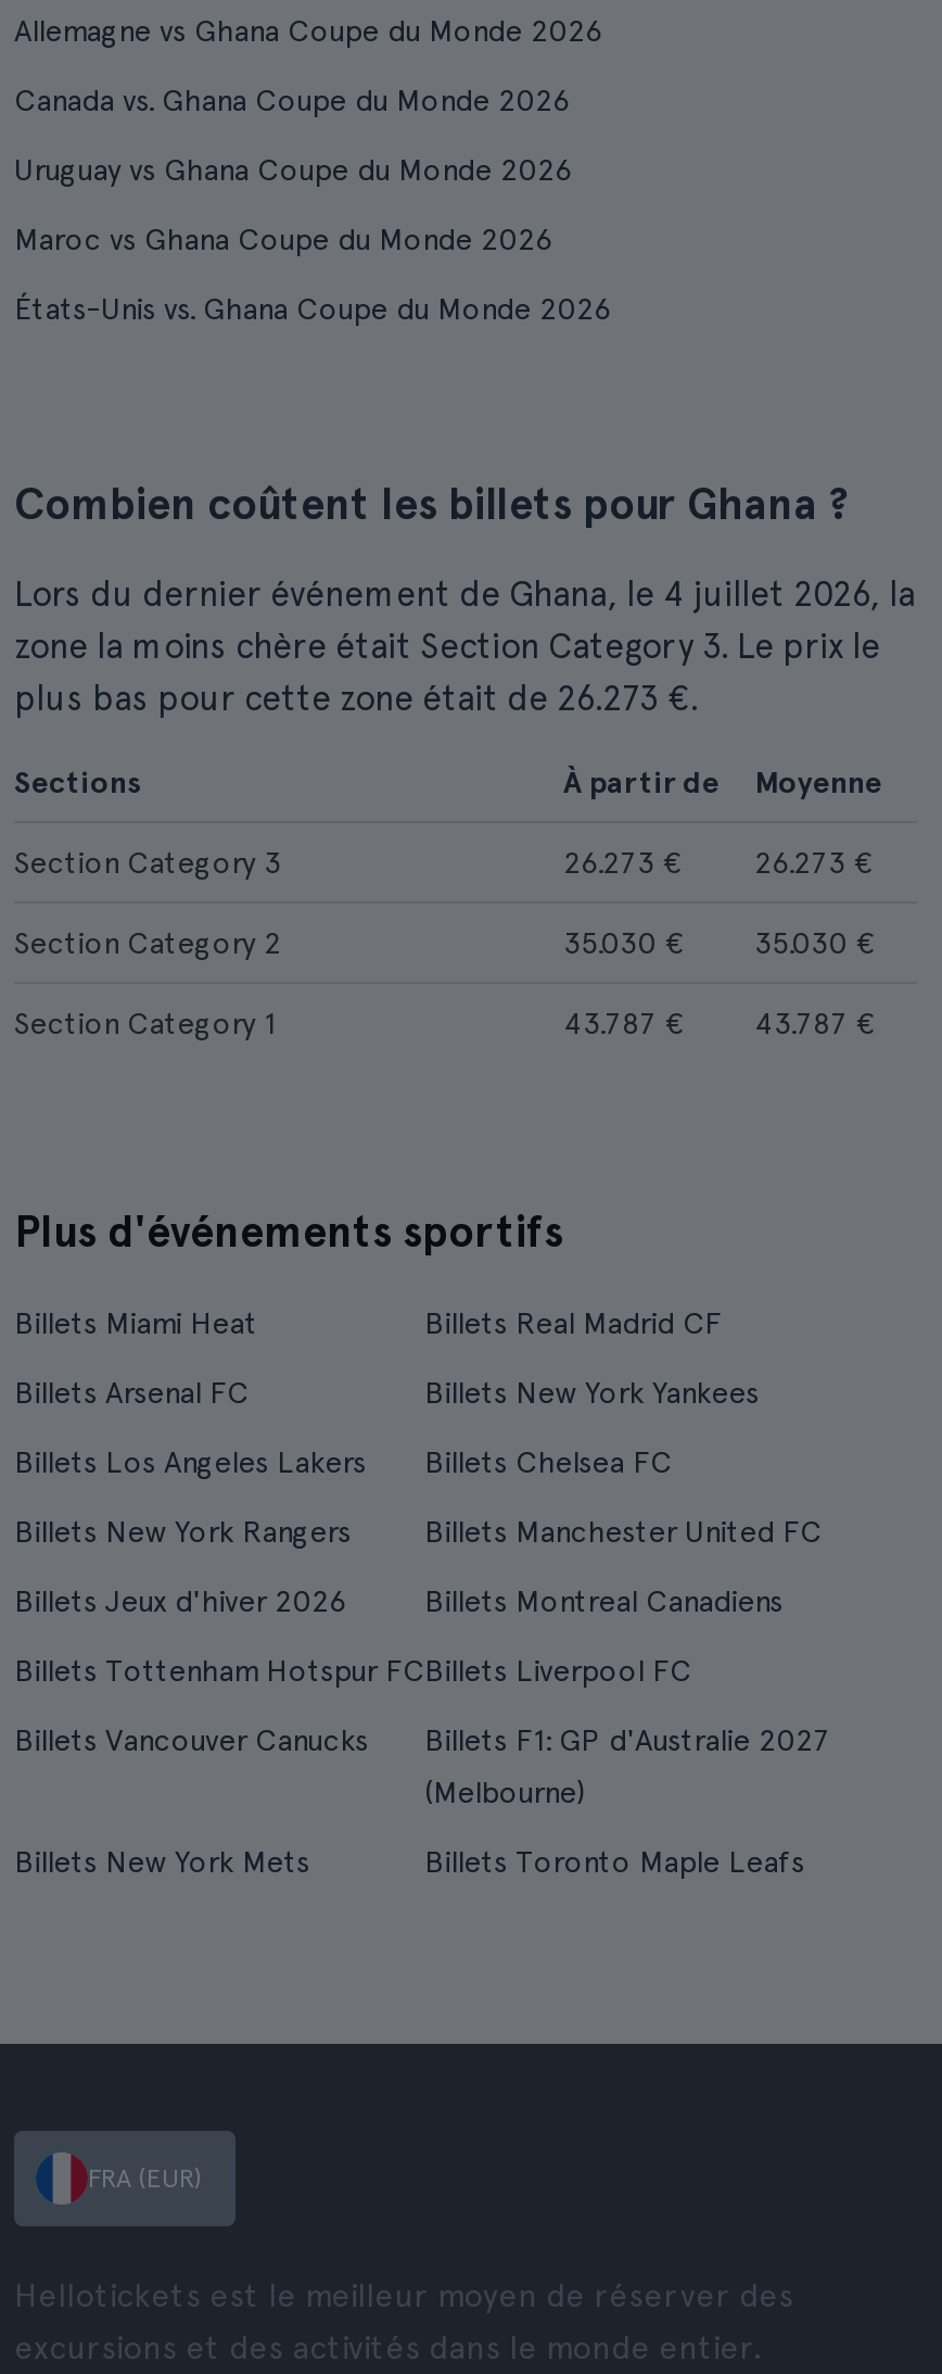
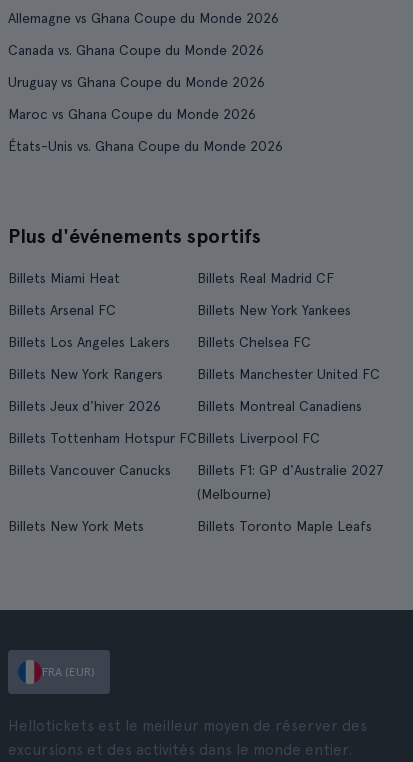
- Combien coûtent les billets pour Ghana ?
- Lors du dernier événement de Ghana, le 4 juillet 2026, la
- zone la moins chère était Section Category 3. Le prix le
- plus bas pour cette zone était de 26.273 €.
- Sections
- À partir de
- Moyenne
- Section Category 3
- 26.273 €
- 26.273 €
- Section Category 2
- 35.030 €
- 35.030 €
- Section Category 1
- 43.787 €
- 43.787 €
